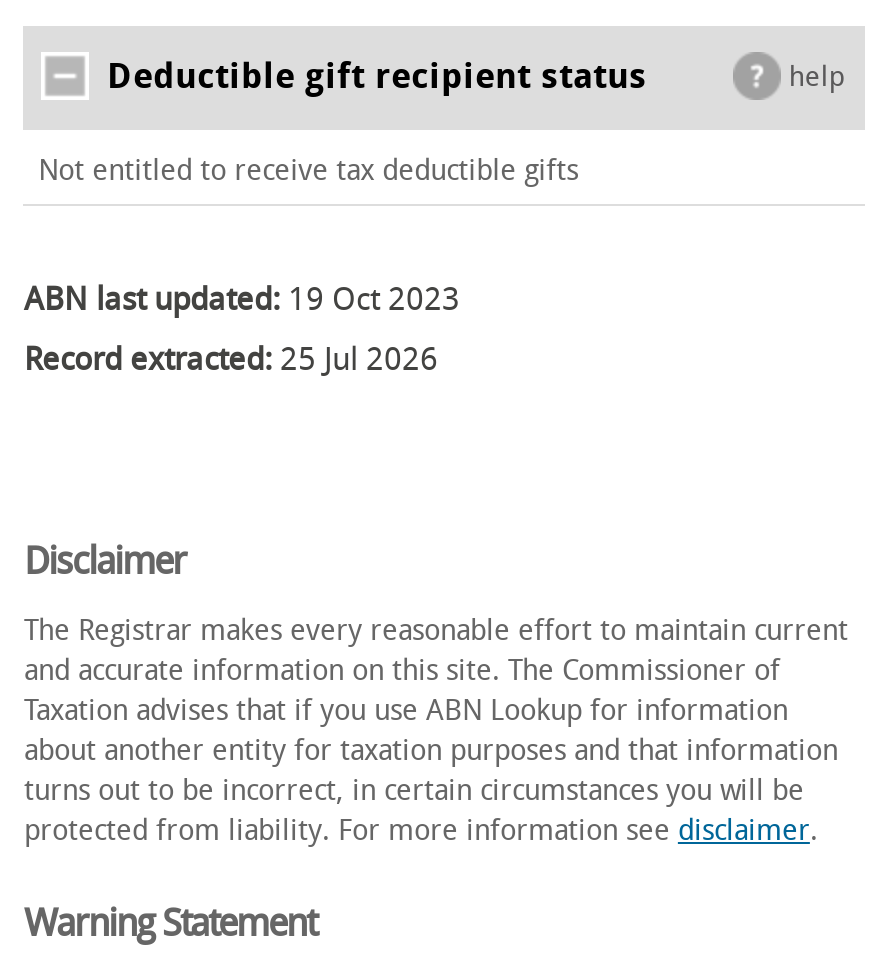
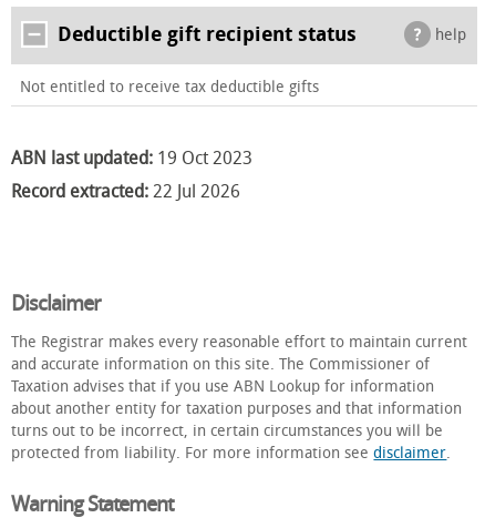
- Record extracted: 25 Jul 2026
+ Record extracted: 22 Jul 2026
